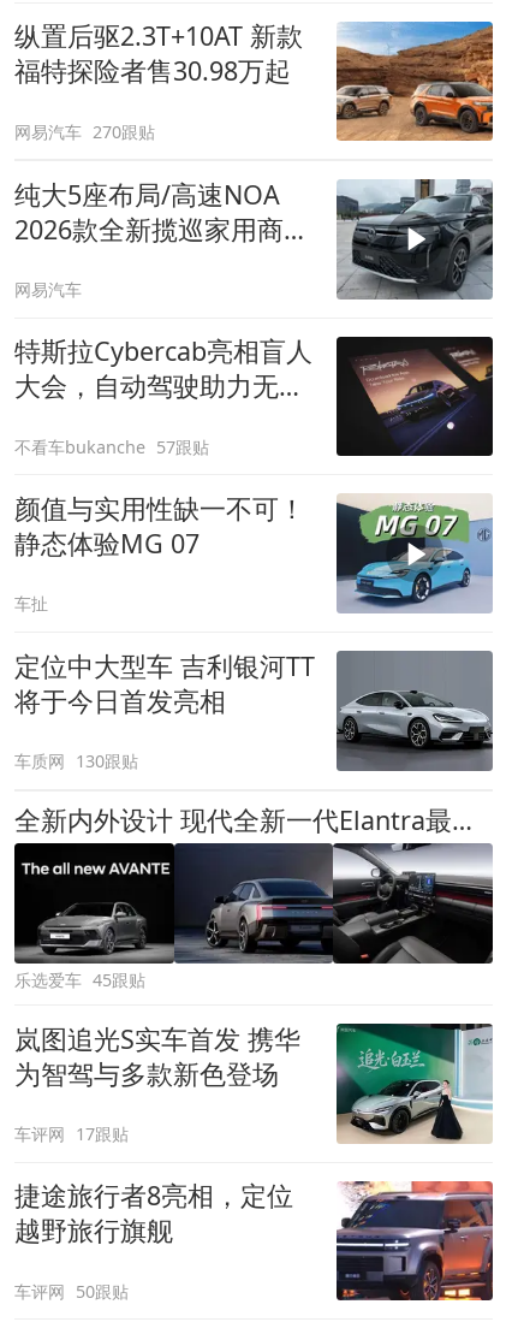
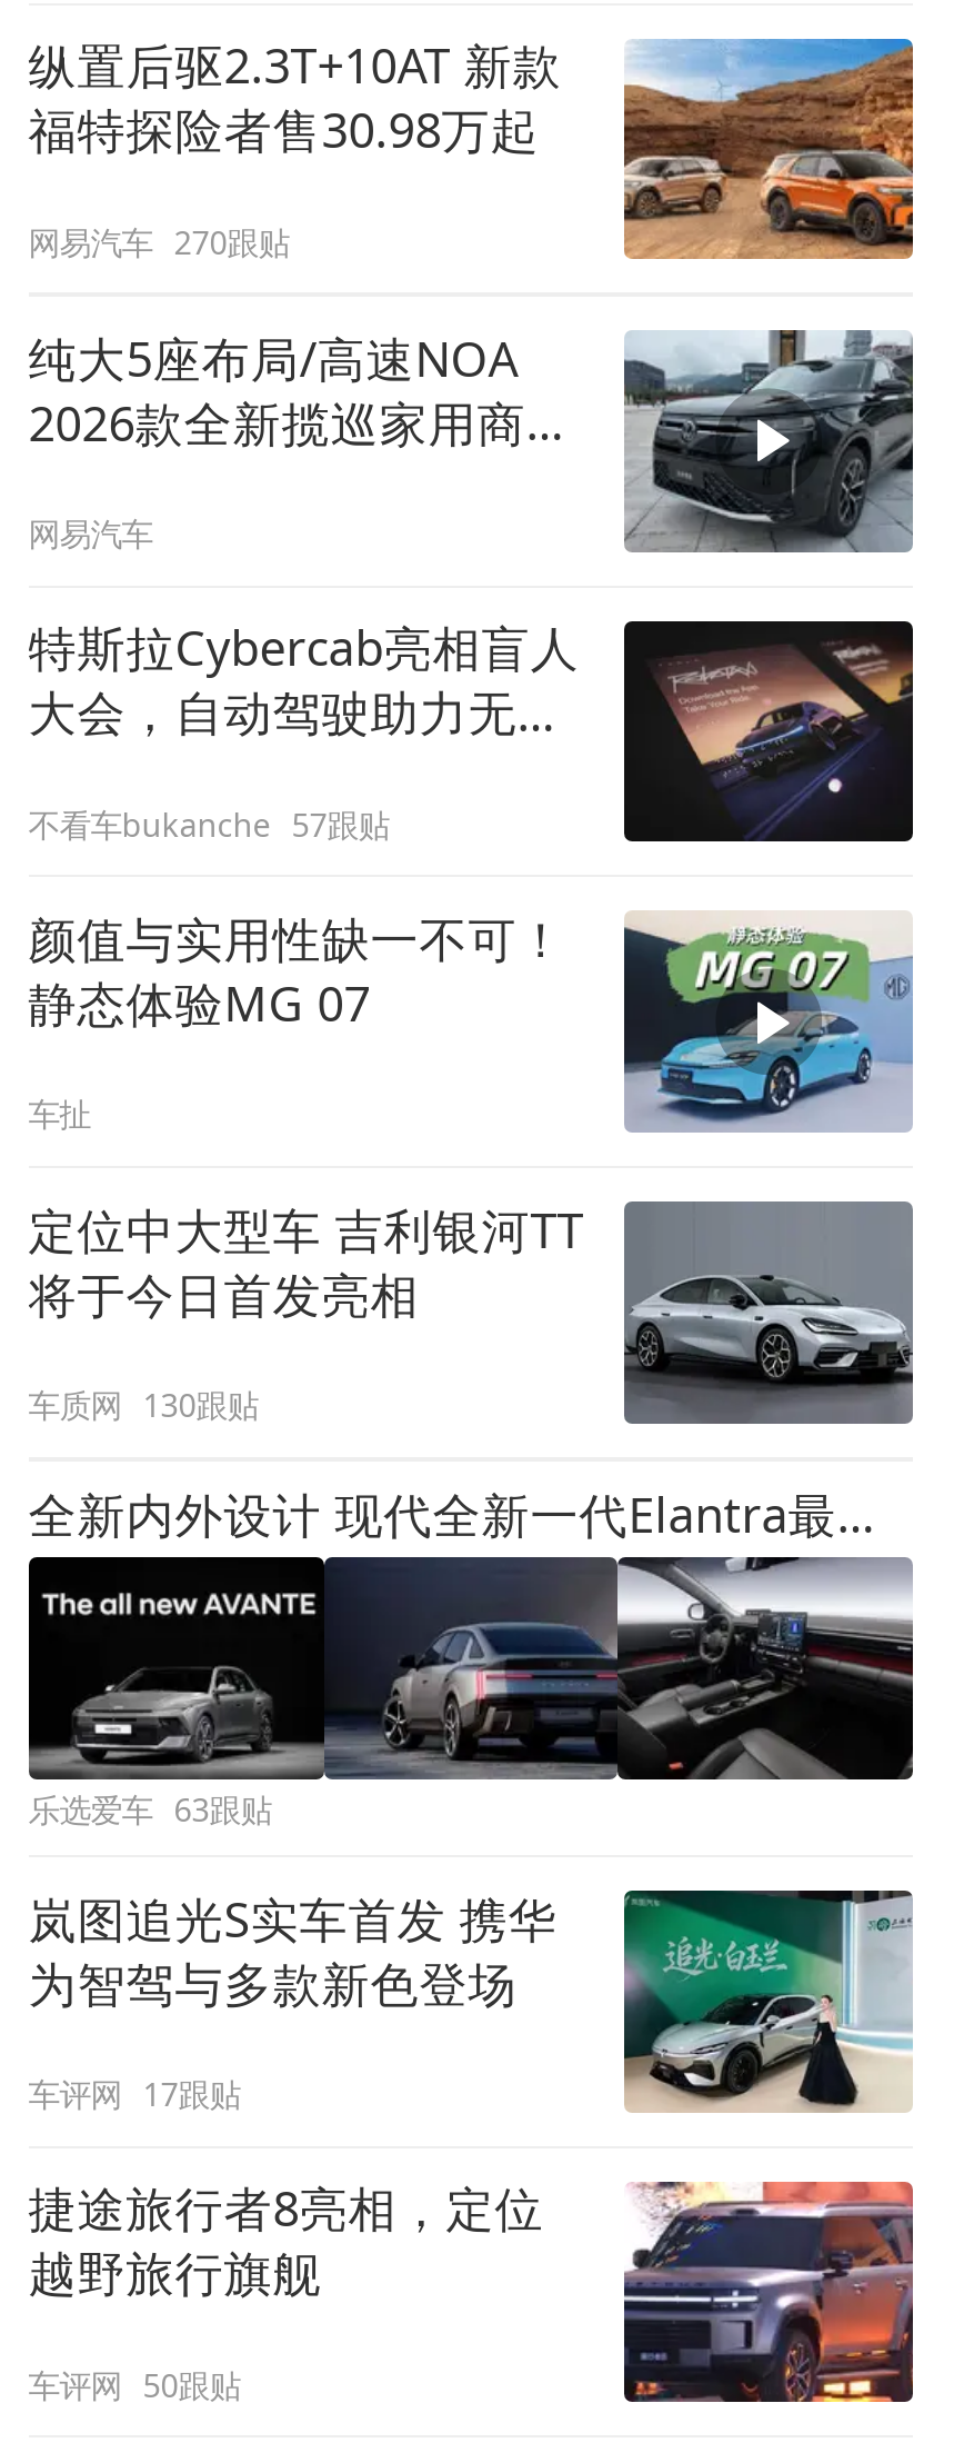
- 乐选爱车 45跟贴
+ 乐选爱车 63跟贴
